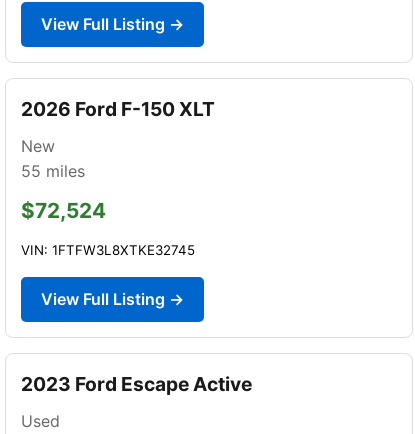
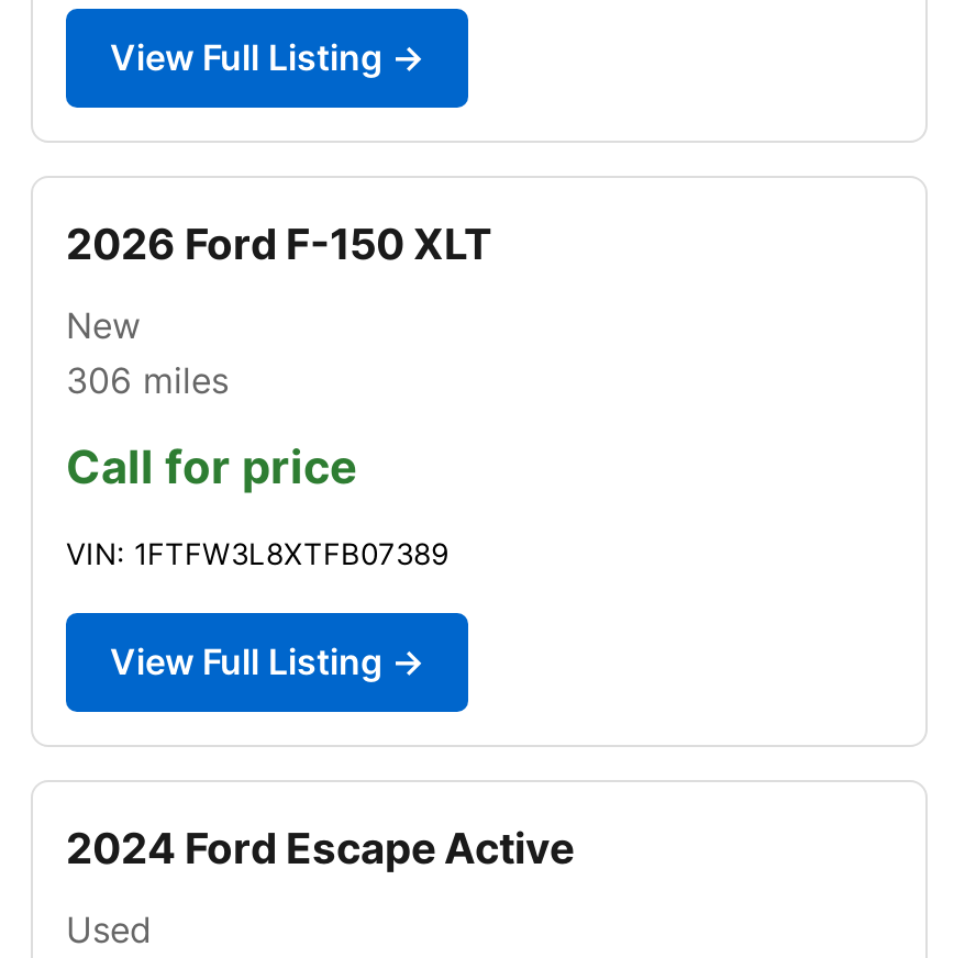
- 55 miles
+ 306 miles

- $72,524
+ Call for price

- VIN: 1FTFW3L8XTKE32745
+ VIN: 1FTFW3L8XTFB07389

- 2023 Ford Escape Active
+ 2024 Ford Escape Active
